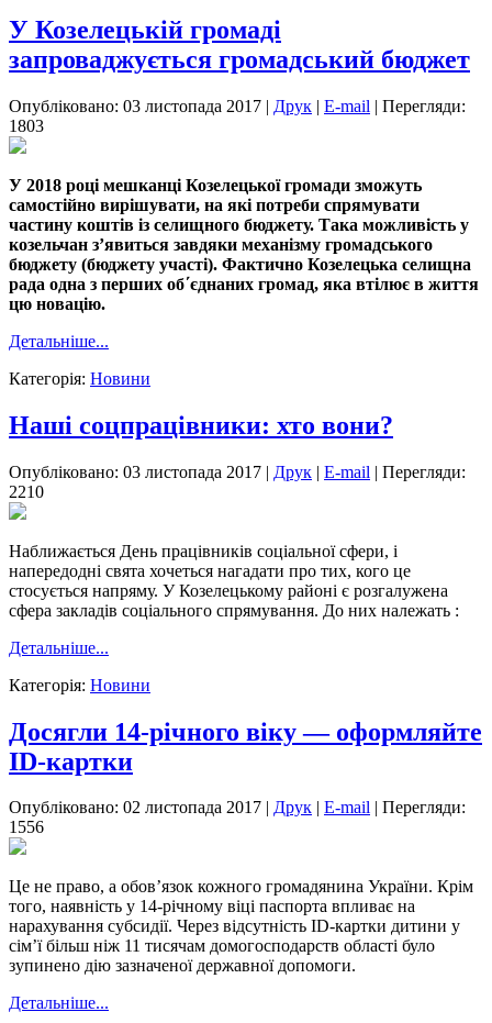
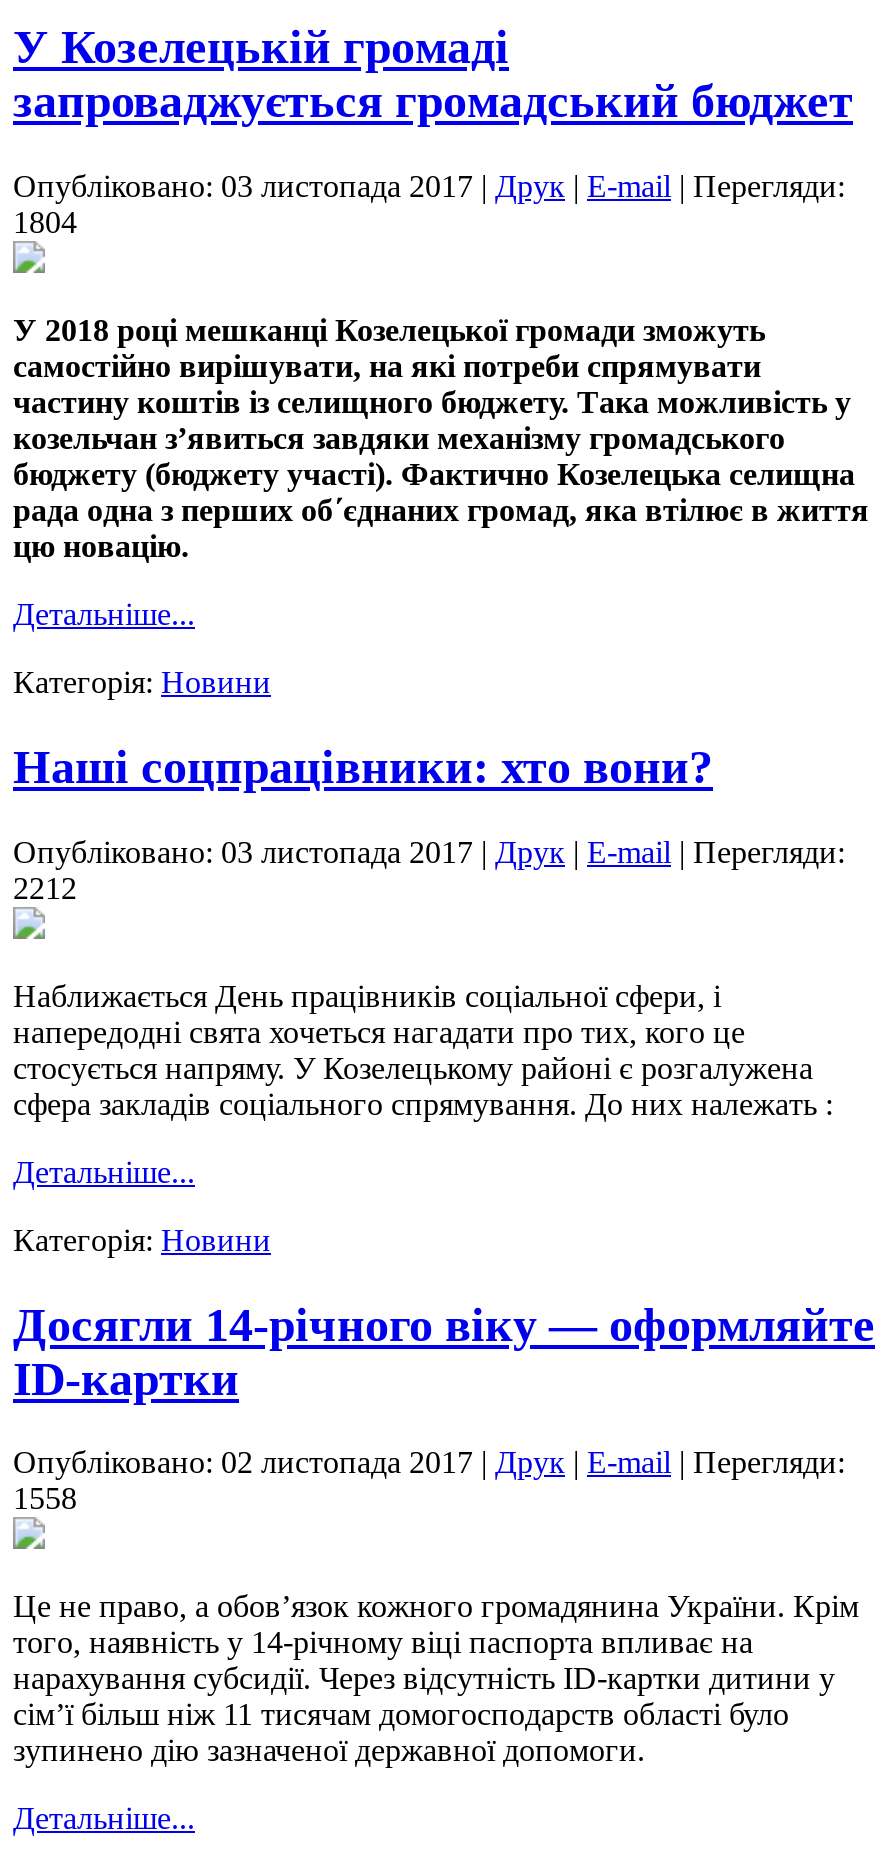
- 1803
+ 1804

- 2210
+ 2212

- 1556
+ 1558
